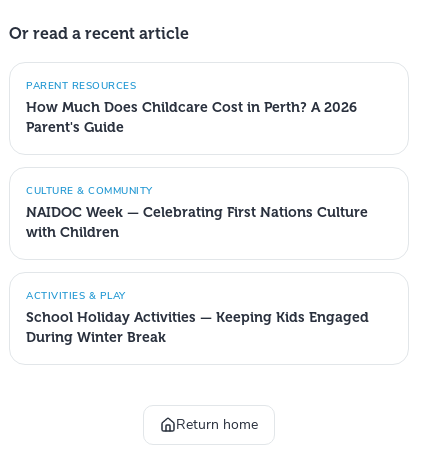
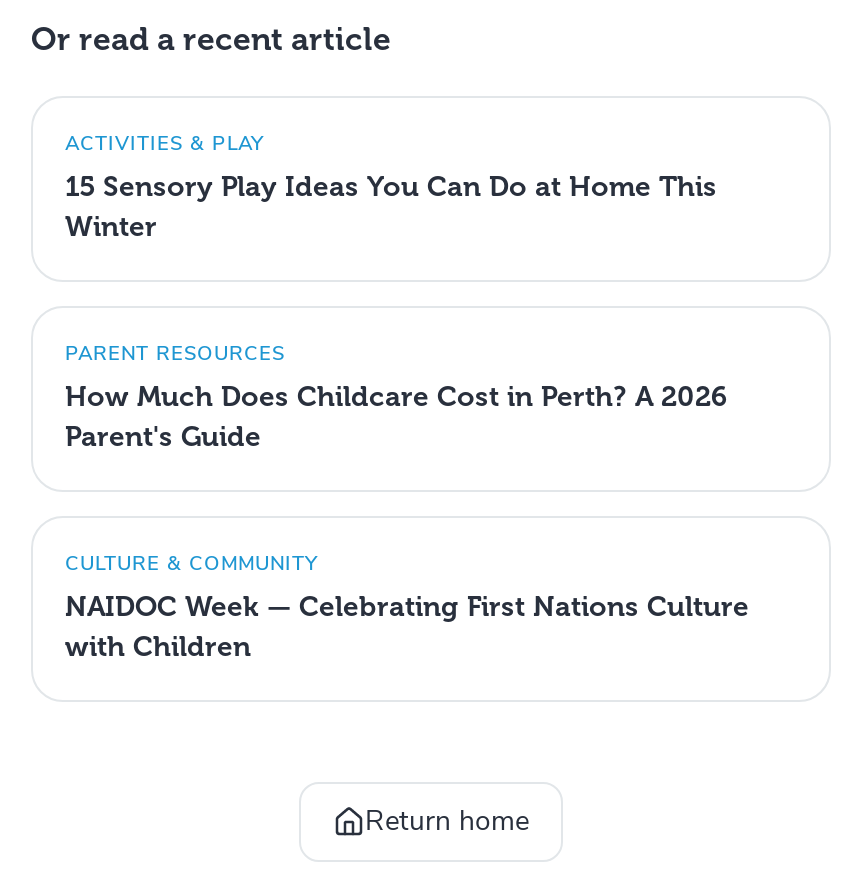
+ 15 Sensory Play Ideas You Can Do at Home This
+ Winter

moved down: PARENT RESOURCES | How Much Does Childcare Cost in Perth? A 2026 | Parent's Guide | CULTURE & COMMUNITY | NAIDOC Week — Celebrating First Nations Culture | with Children

moved up: ACTIVITIES & PLAY

- School Holiday Activities — Keeping Kids Engaged
- During Winter Break
